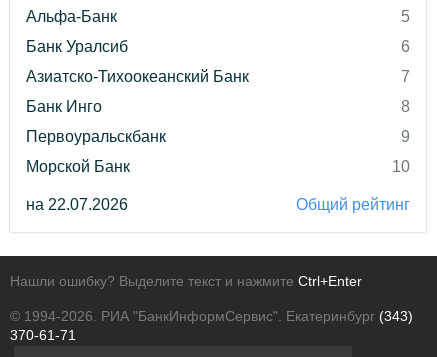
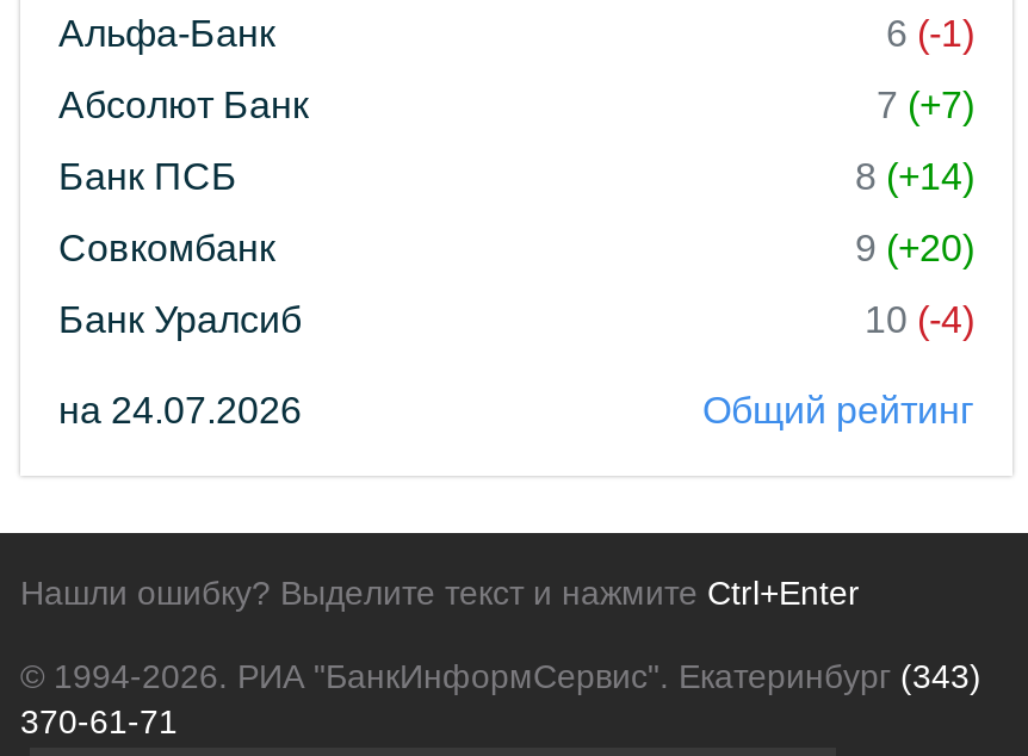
- 5
+ 6 (-1)
+ Абсолют Банк
+ 7 (+7)
+ Банк ПСБ
+ 8 (+14)
+ Совкомбанк
+ 9 (+20)

- 6
- Азиатско-Тихоокеанский Банк
- 7
- Банк Инго
- 8
- Первоуральскбанк
- 9
- Морской Банк
- 10
- на 22.07.2026
+ 10 (-4)
+ на 24.07.2026

moved down: Банк Уралсиб
